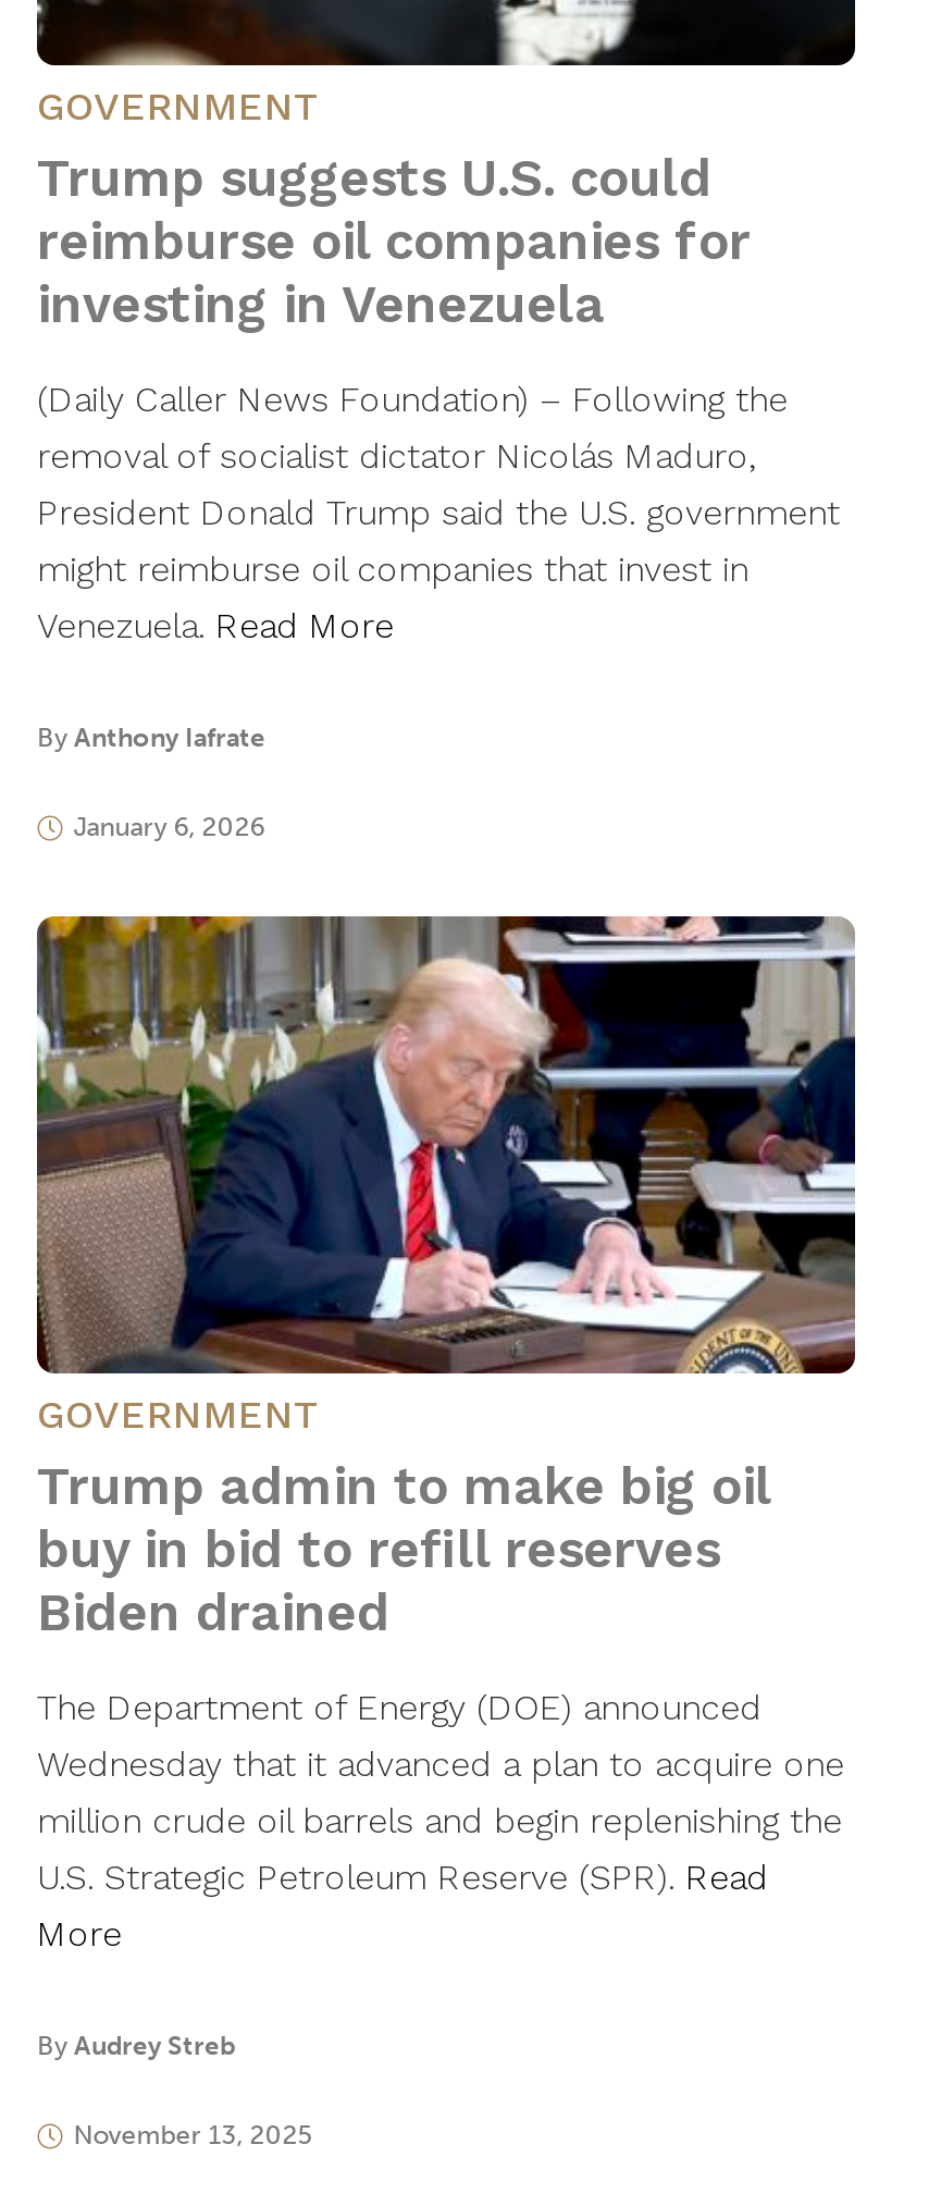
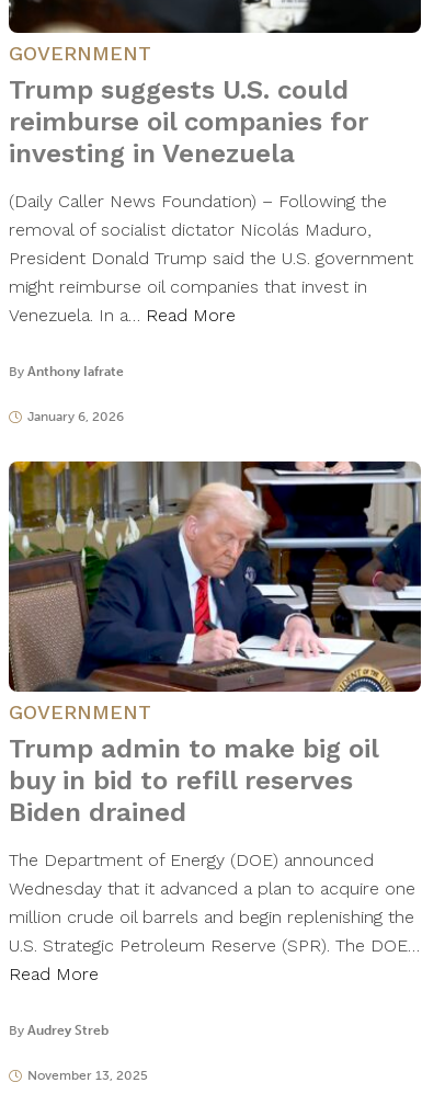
- Venezuela. Read More
+ Venezuela. In a… Read More

- U.S. Strategic Petroleum Reserve (SPR). Read
- More
+ U.S. Strategic Petroleum Reserve (SPR). The DOE…
+ Read More
